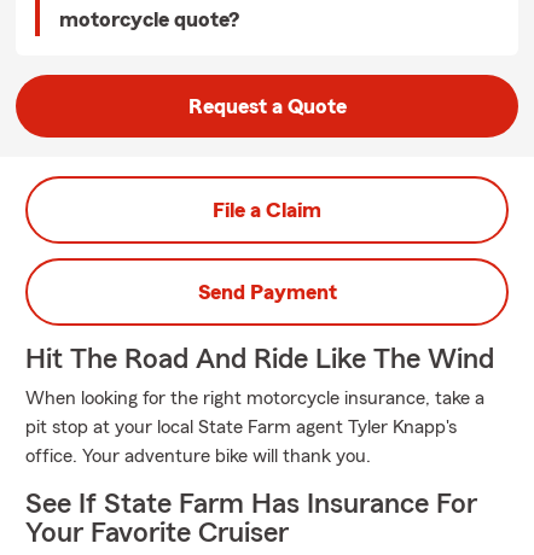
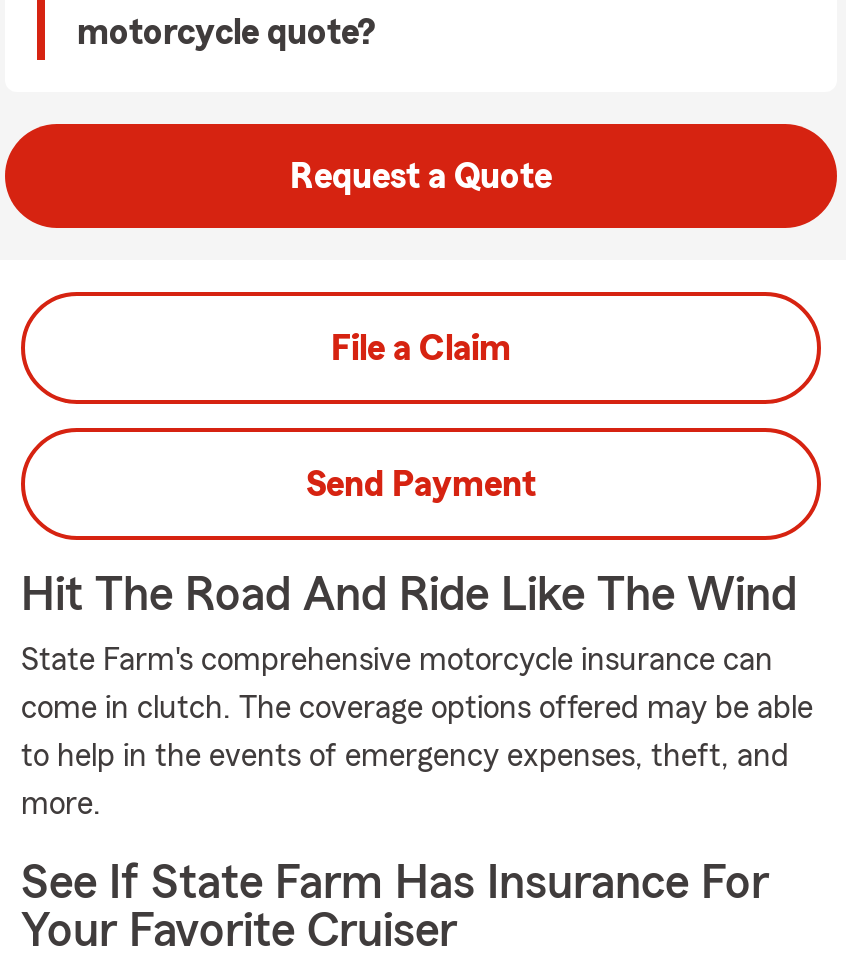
- When looking for the right motorcycle insurance, take a
- pit stop at your local State Farm agent Tyler Knapp's
- office. Your adventure bike will thank you.
+ State Farm's comprehensive motorcycle insurance can
+ come in clutch. The coverage options offered may be able
+ to help in the events of emergency expenses, theft, and
+ more.
